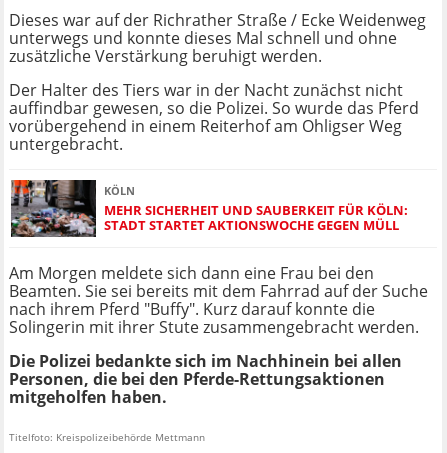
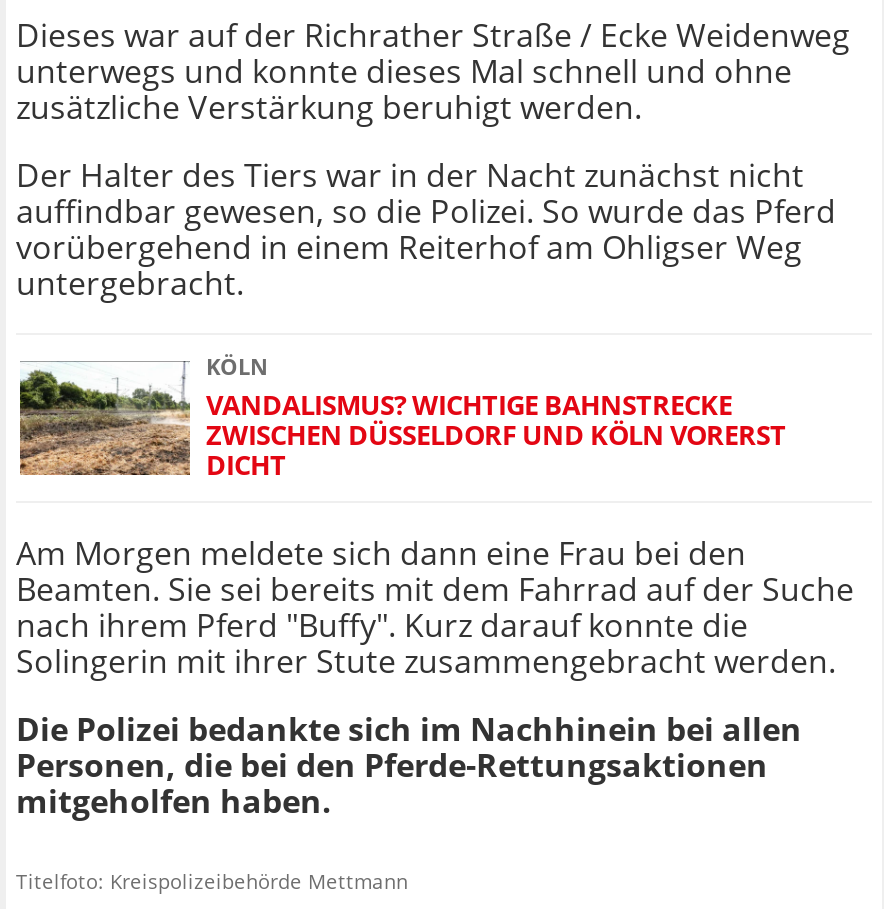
- [image]
- MEHR SICHERHEIT UND SAUBERKEIT FÜR KÖLN:
- STADT STARTET AKTIONSWOCHE GEGEN MÜLL
+ [image]
+ VANDALISMUS? WICHTIGE BAHNSTRECKE
+ ZWISCHEN DÜSSELDORF UND KÖLN VORERST
+ DICHT
